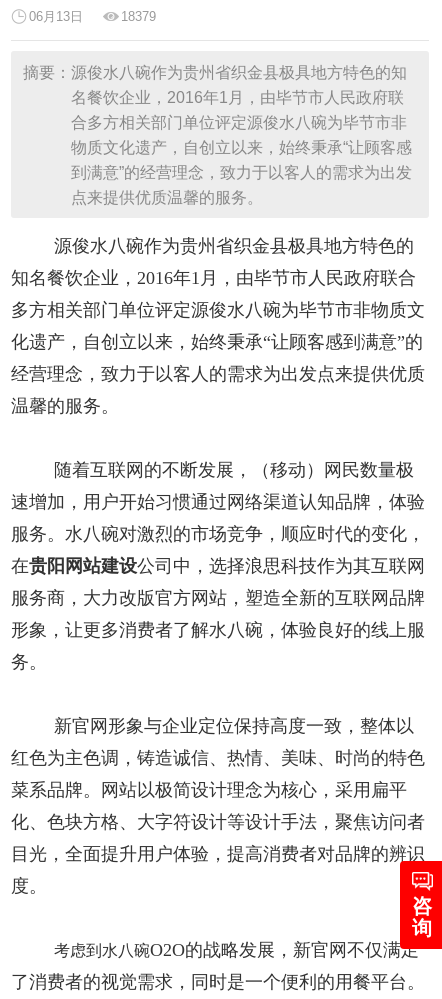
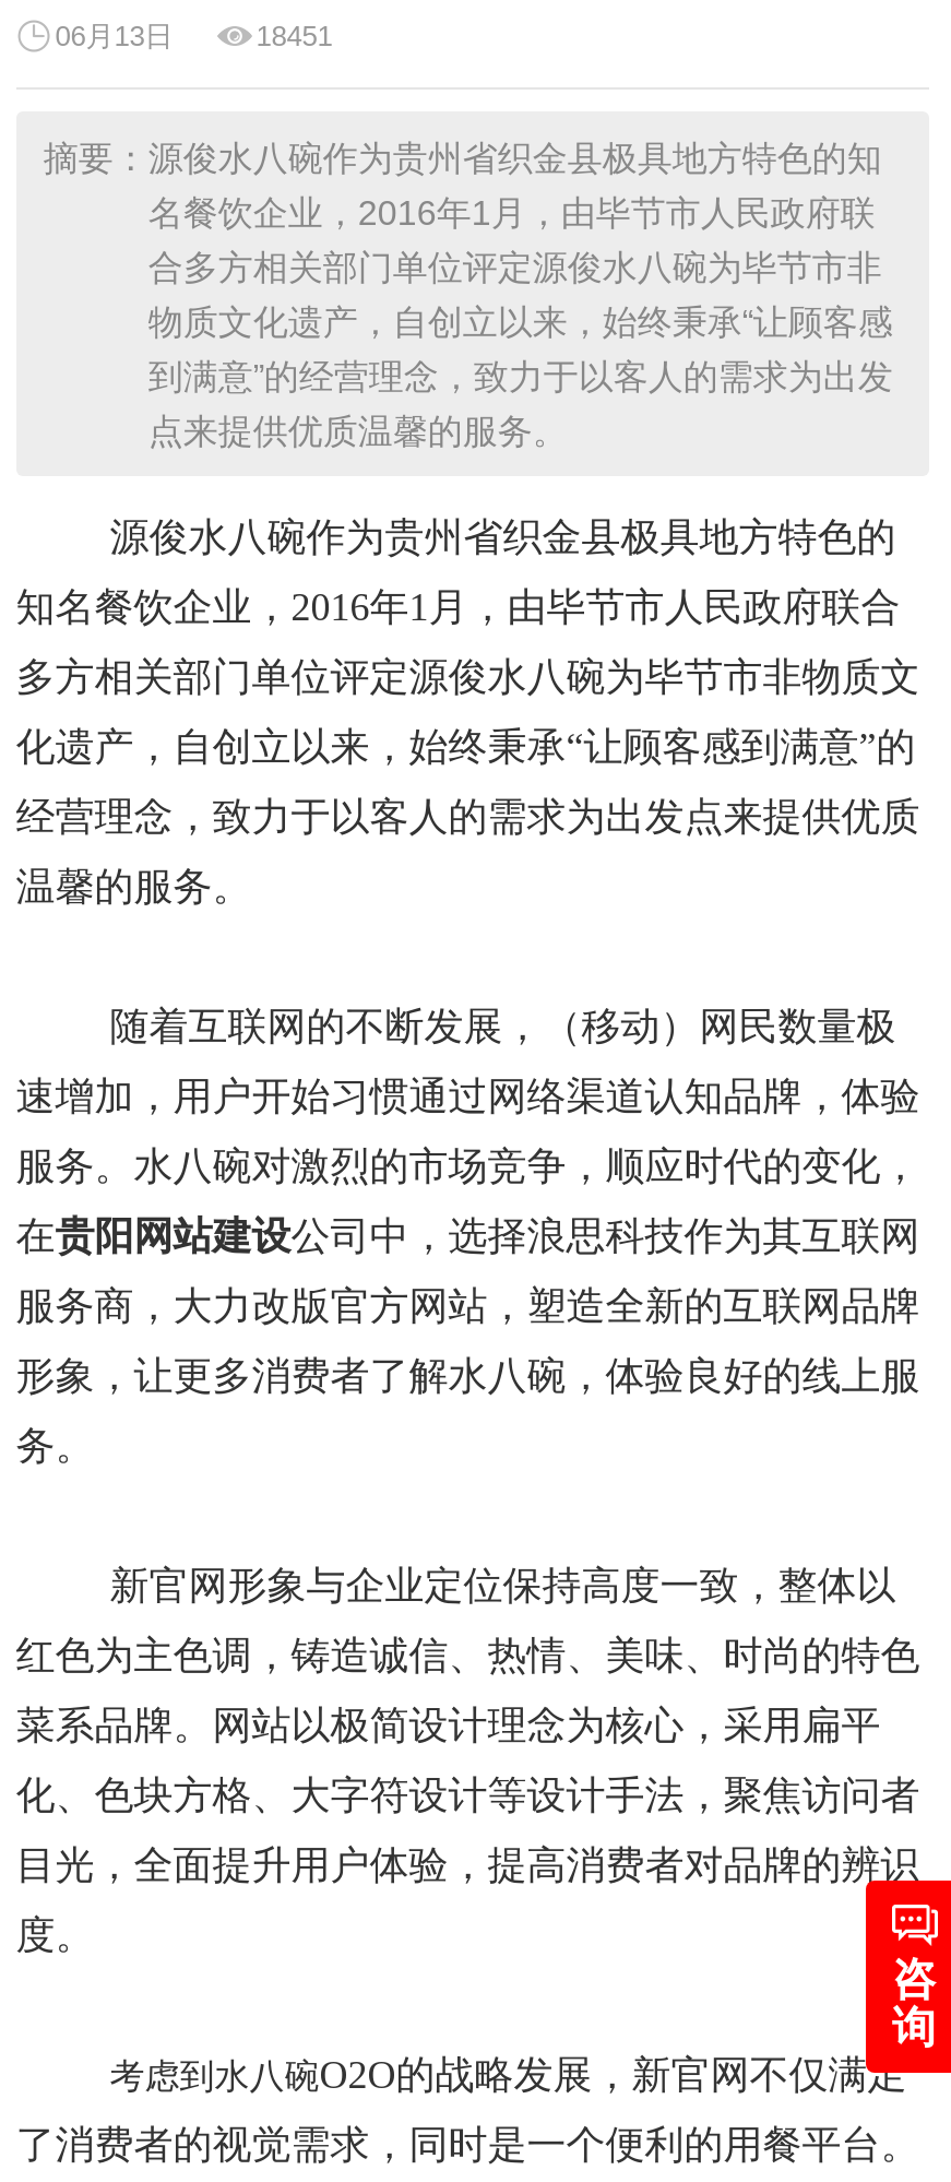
- 18379
+ 18451
